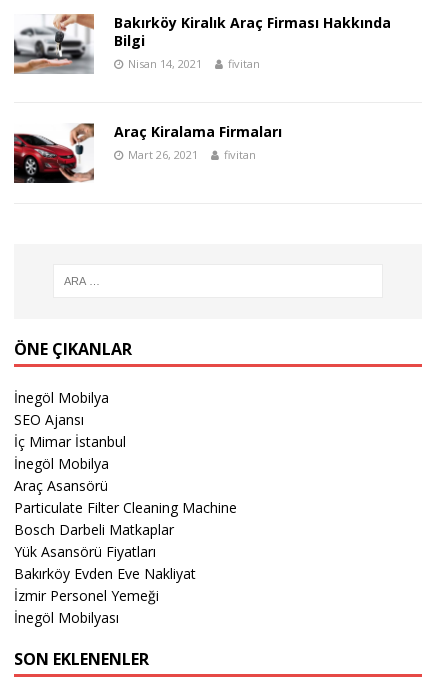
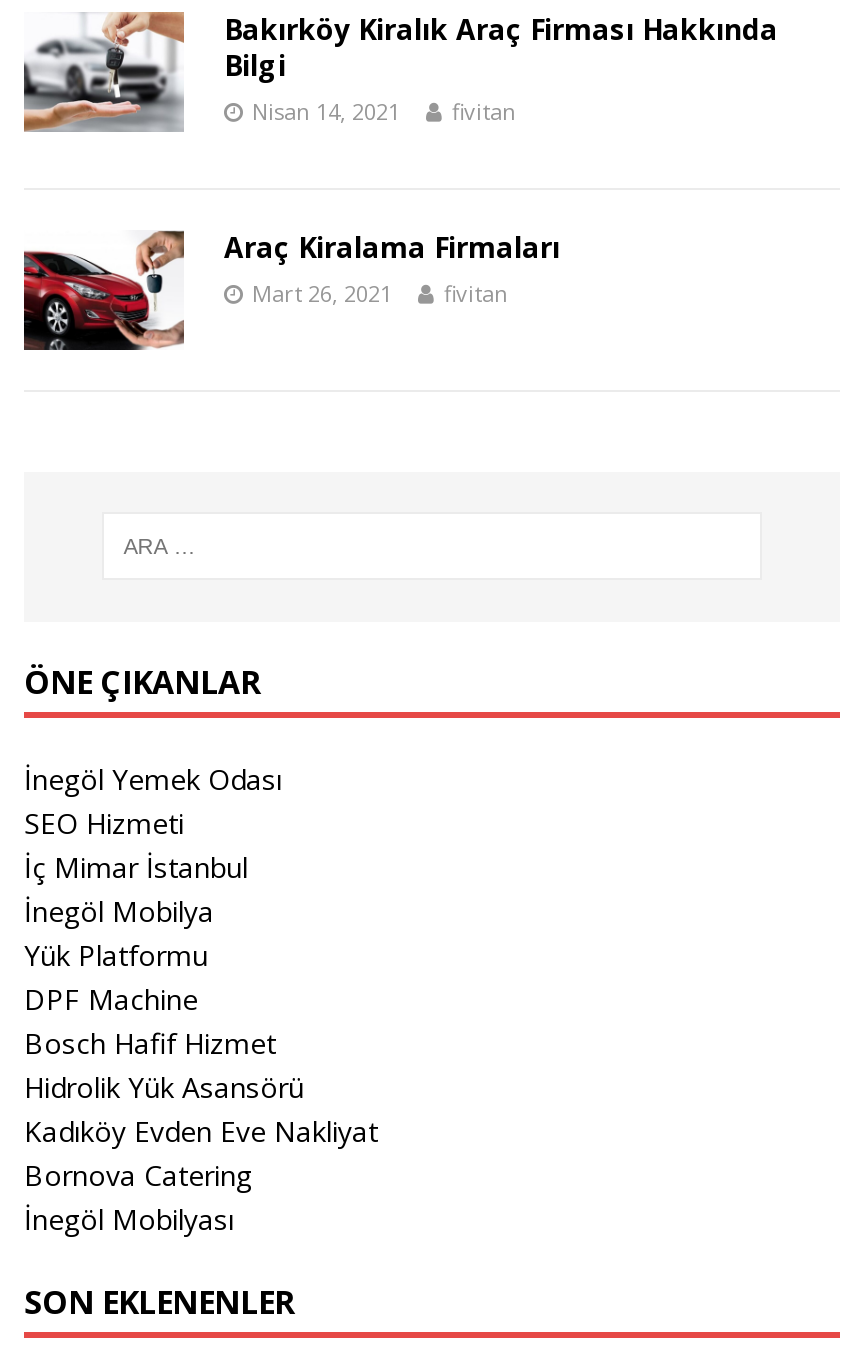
- İnegöl Mobilya
- SEO Ajansı
+ İnegöl Yemek Odası
+ SEO Hizmeti

- Araç Asansörü
- Particulate Filter Cleaning Machine
- Bosch Darbeli Matkaplar
- Yük Asansörü Fiyatları
- Bakırköy Evden Eve Nakliyat
- İzmir Personel Yemeği
+ Yük Platformu
+ DPF Machine
+ Bosch Hafif Hizmet
+ Hidrolik Yük Asansörü
+ Kadıköy Evden Eve Nakliyat
+ Bornova Catering
